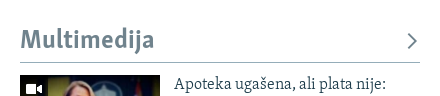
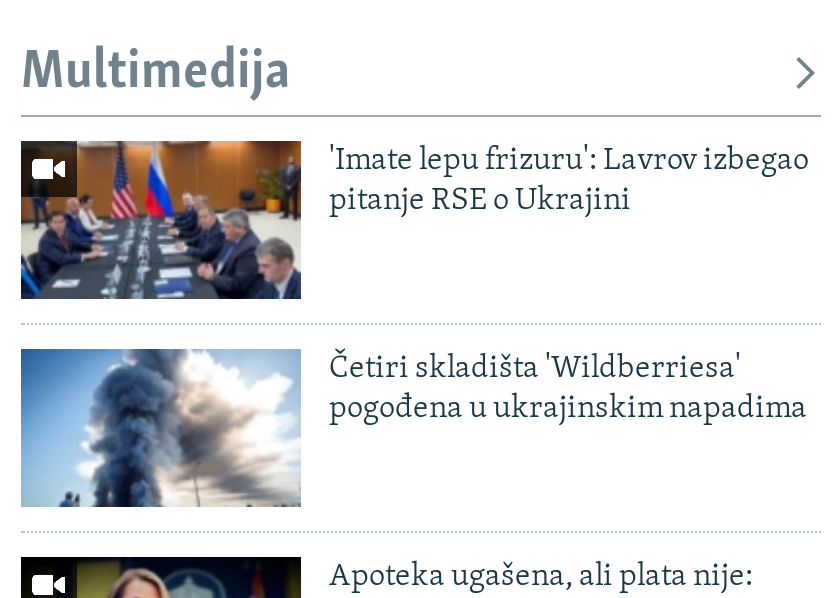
+ [image]
+ 'Imate lepu frizuru': Lavrov izbegao
+ pitanje RSE o Ukrajini

+ [image]
+ Četiri skladišta 'Wildberriesa'
+ pogođena u ukrajinskim napadima
